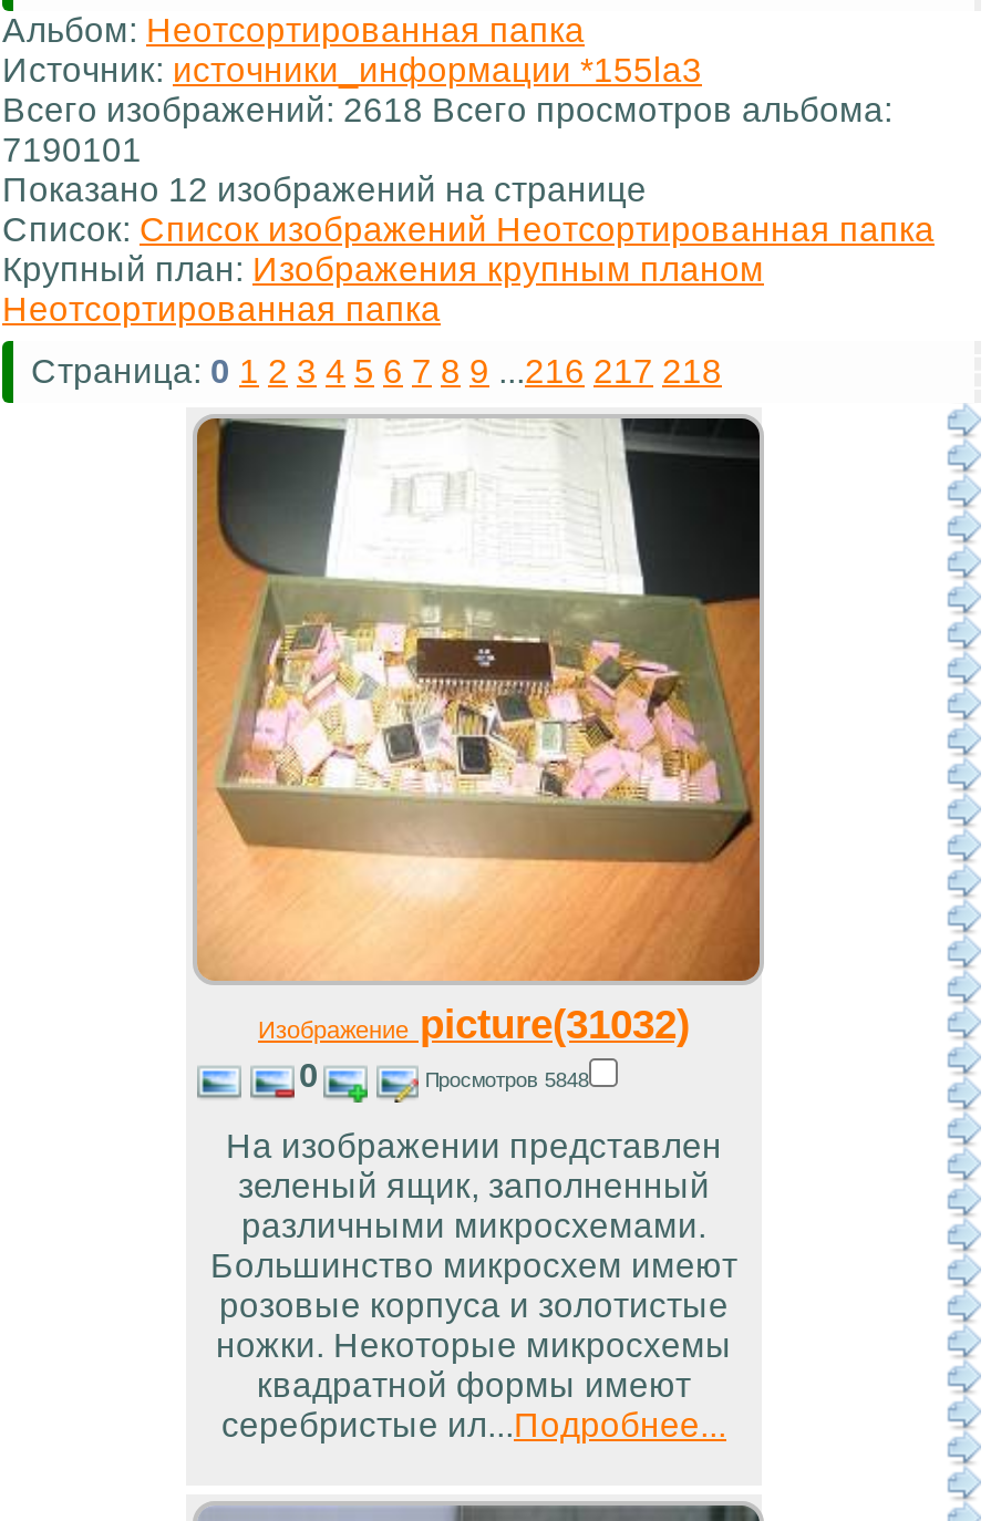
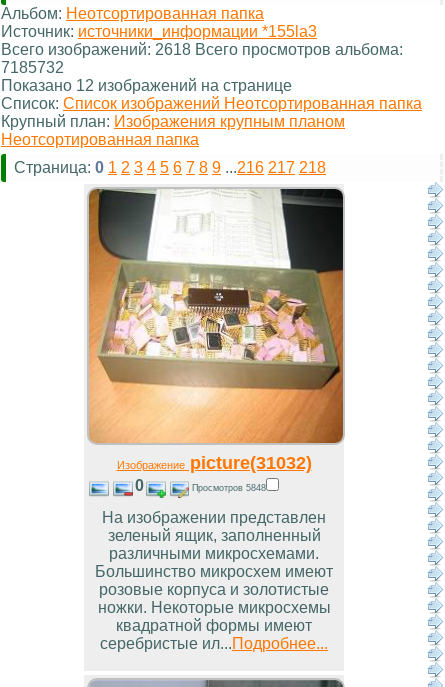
- 7190101
+ 7185732
